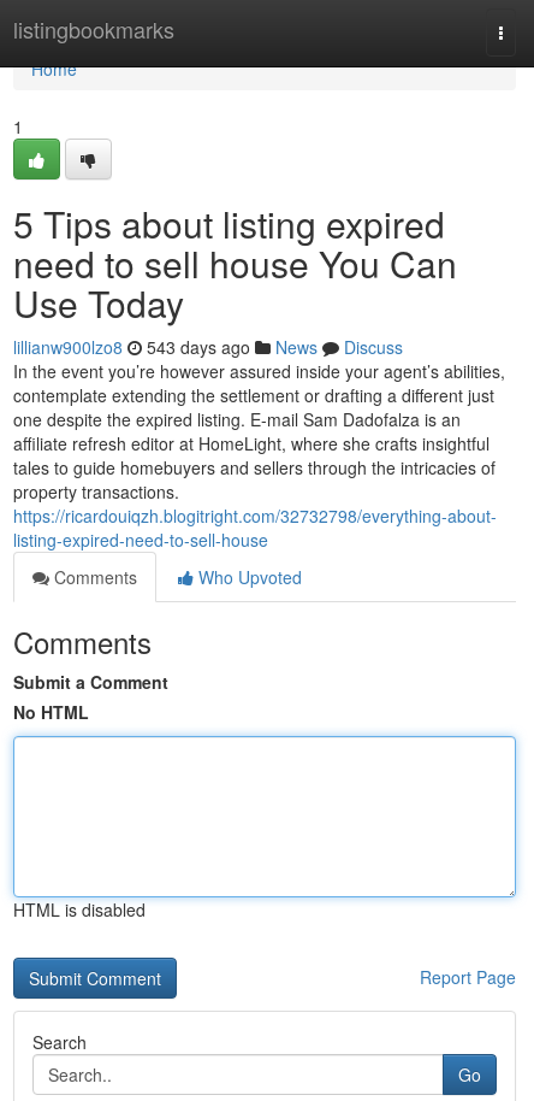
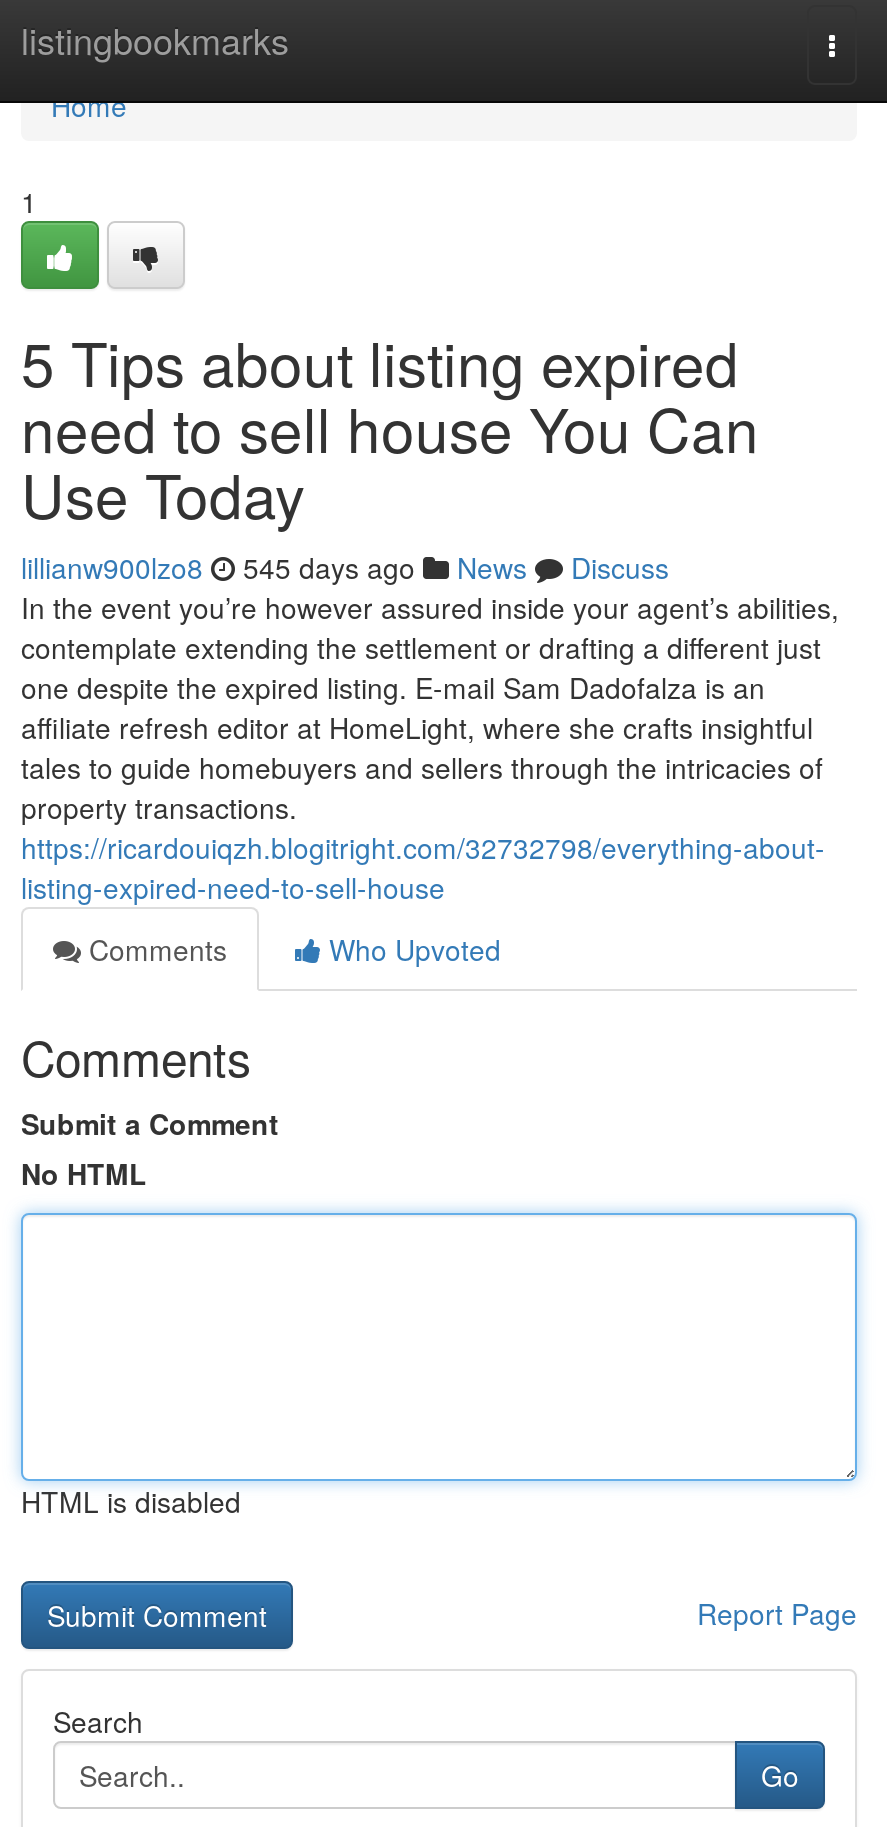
- lillianw900lzo8 543 days ago News Discuss
+ lillianw900lzo8 545 days ago News Discuss
